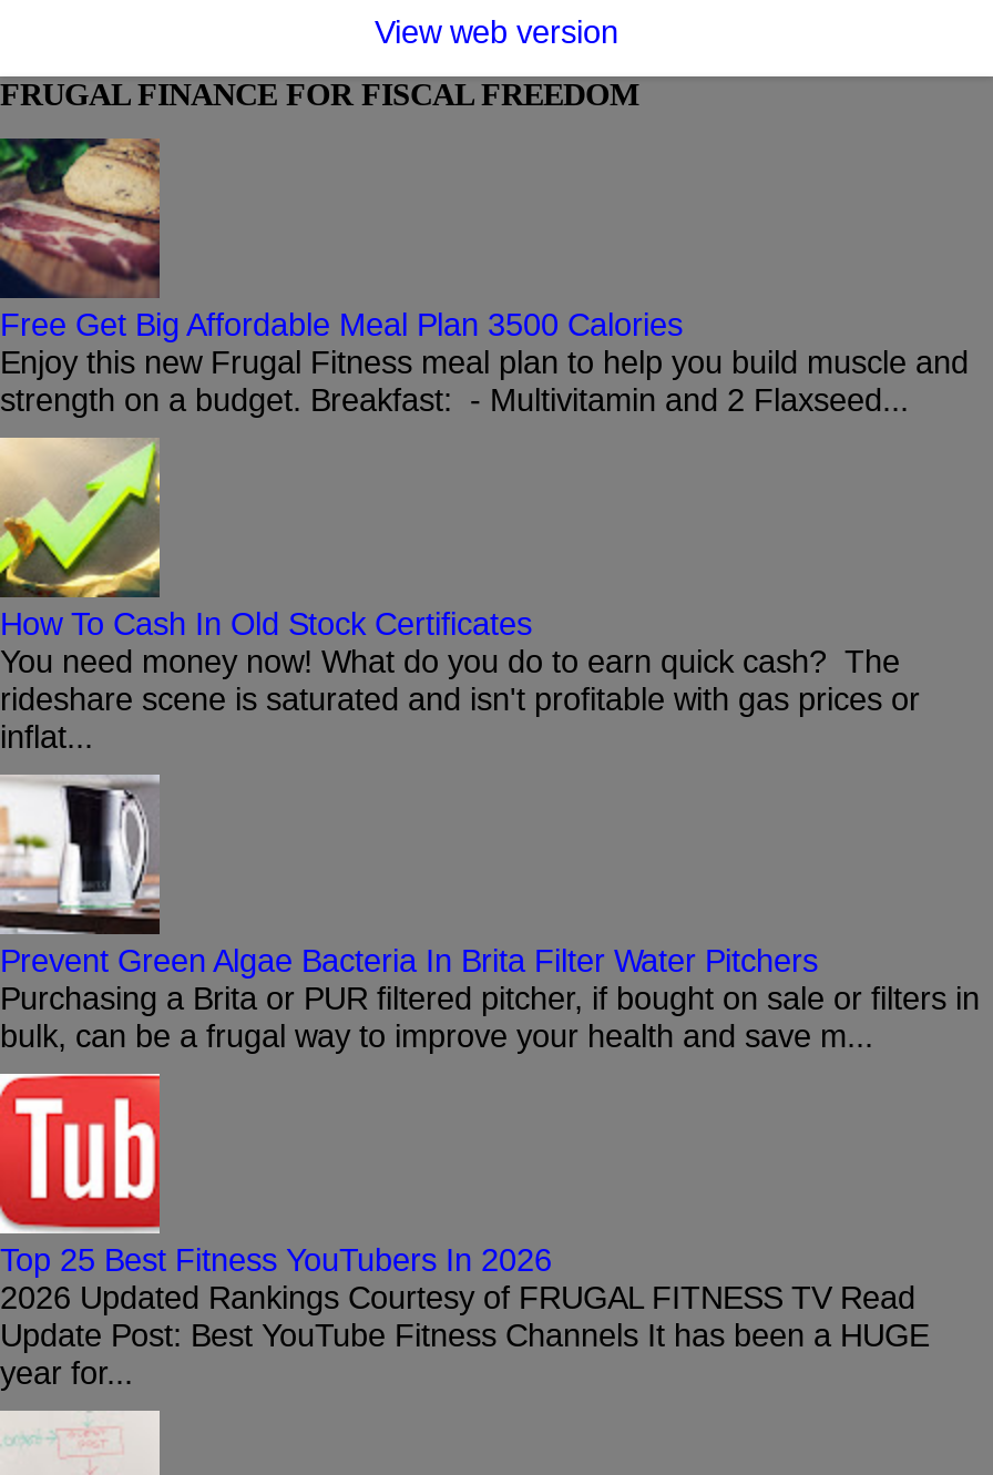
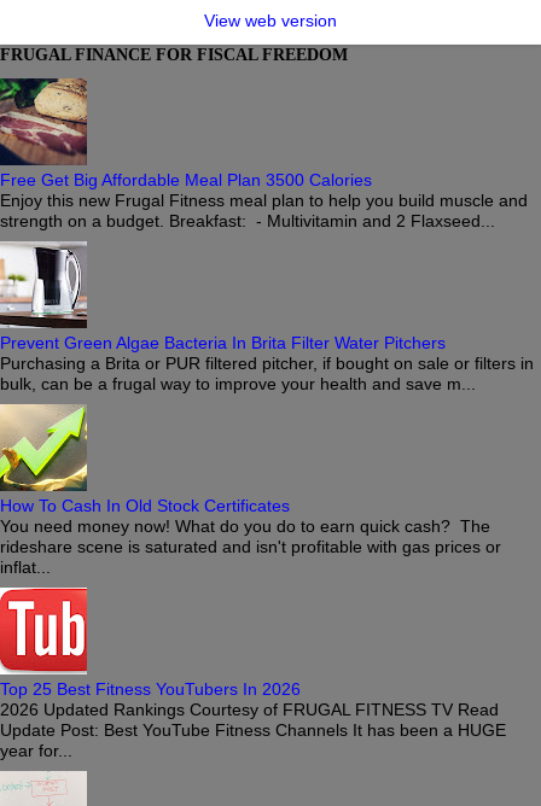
moved down: [image] | How To Cash In Old Stock Certificates | You need money now! What do you do to earn quick cash? The | rideshare scene is saturated and isn't profitable with gas prices or | inflat...

moved up: [image] | Prevent Green Algae Bacteria In Brita Filter Water Pitchers | Purchasing a Brita or PUR filtered pitcher, if bought on sale or filters in | bulk, can be a frugal way to improve your health and save m...
